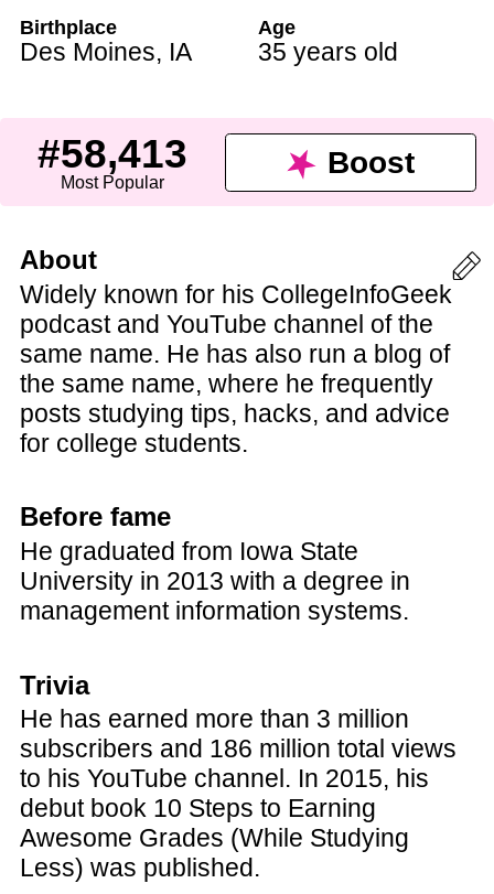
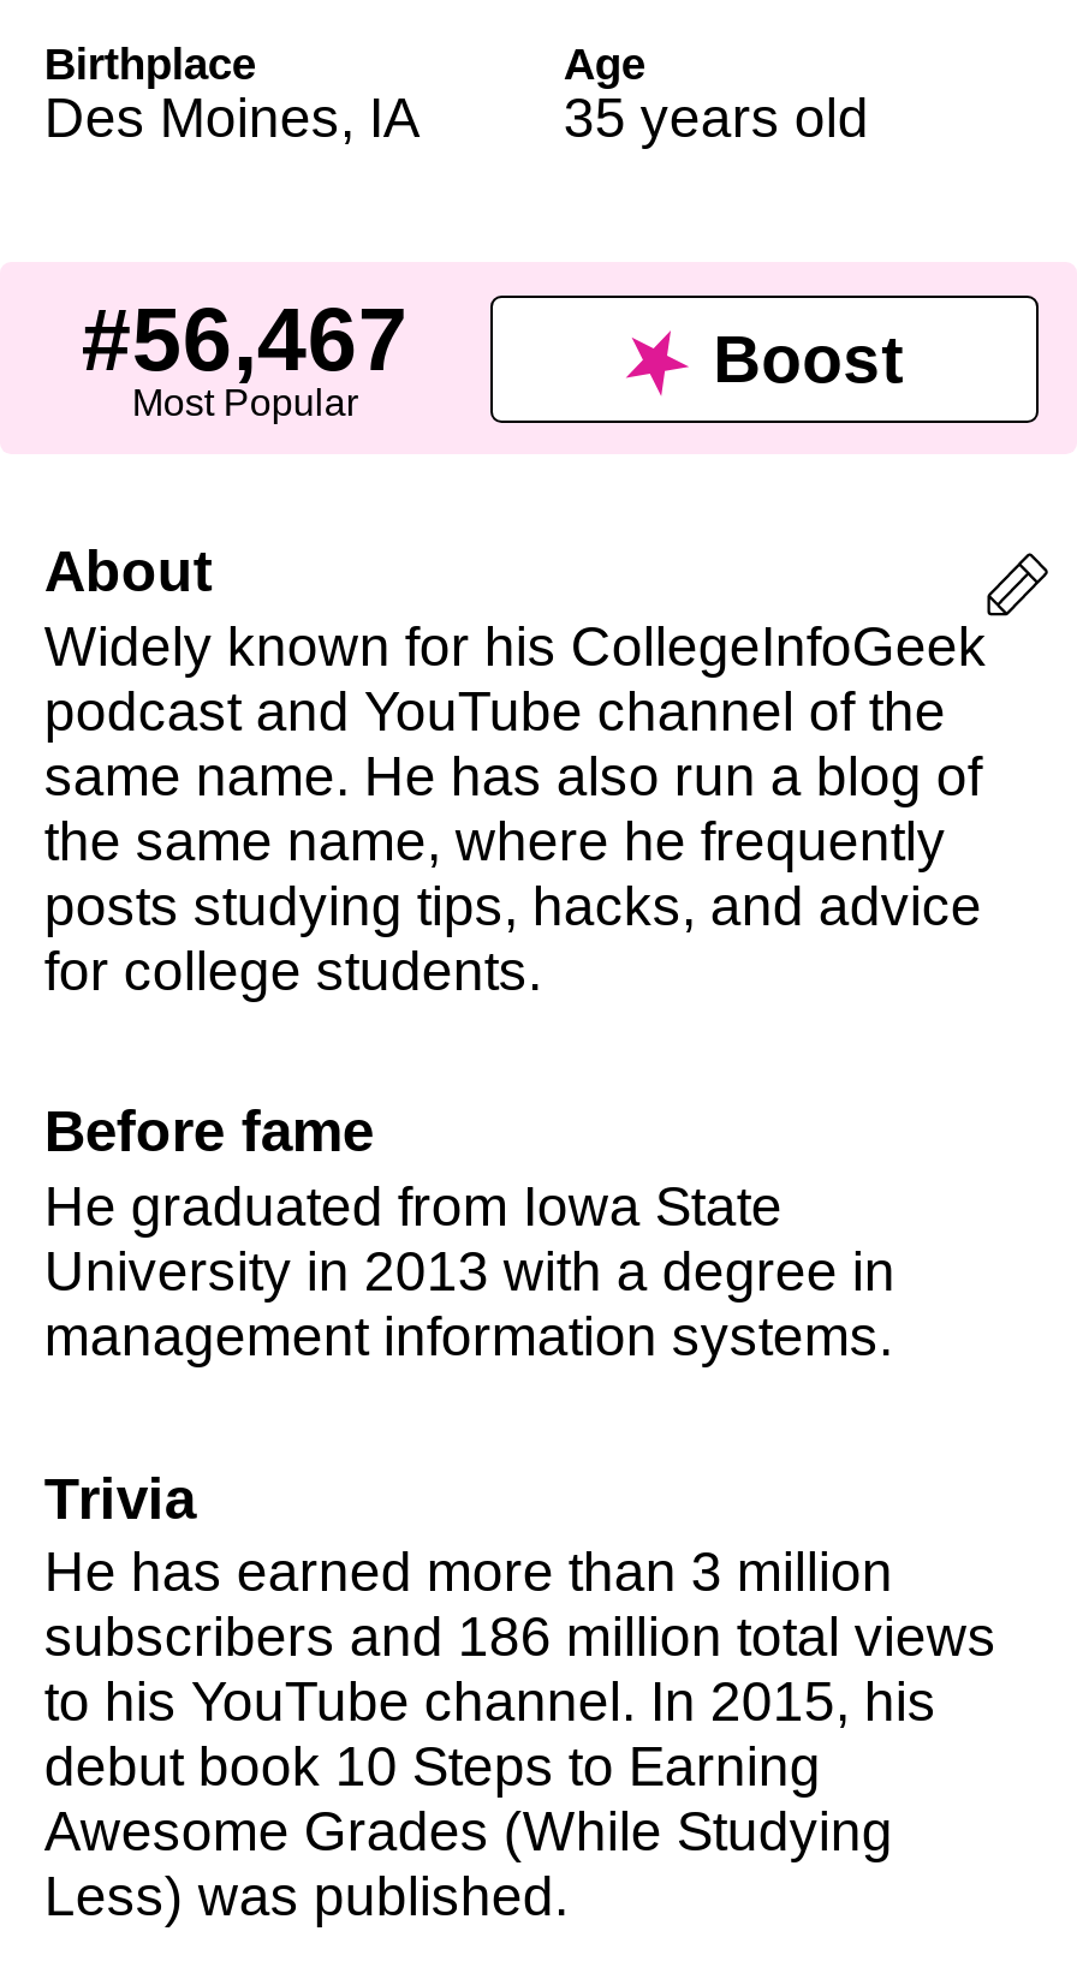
- #58,413
+ #56,467
